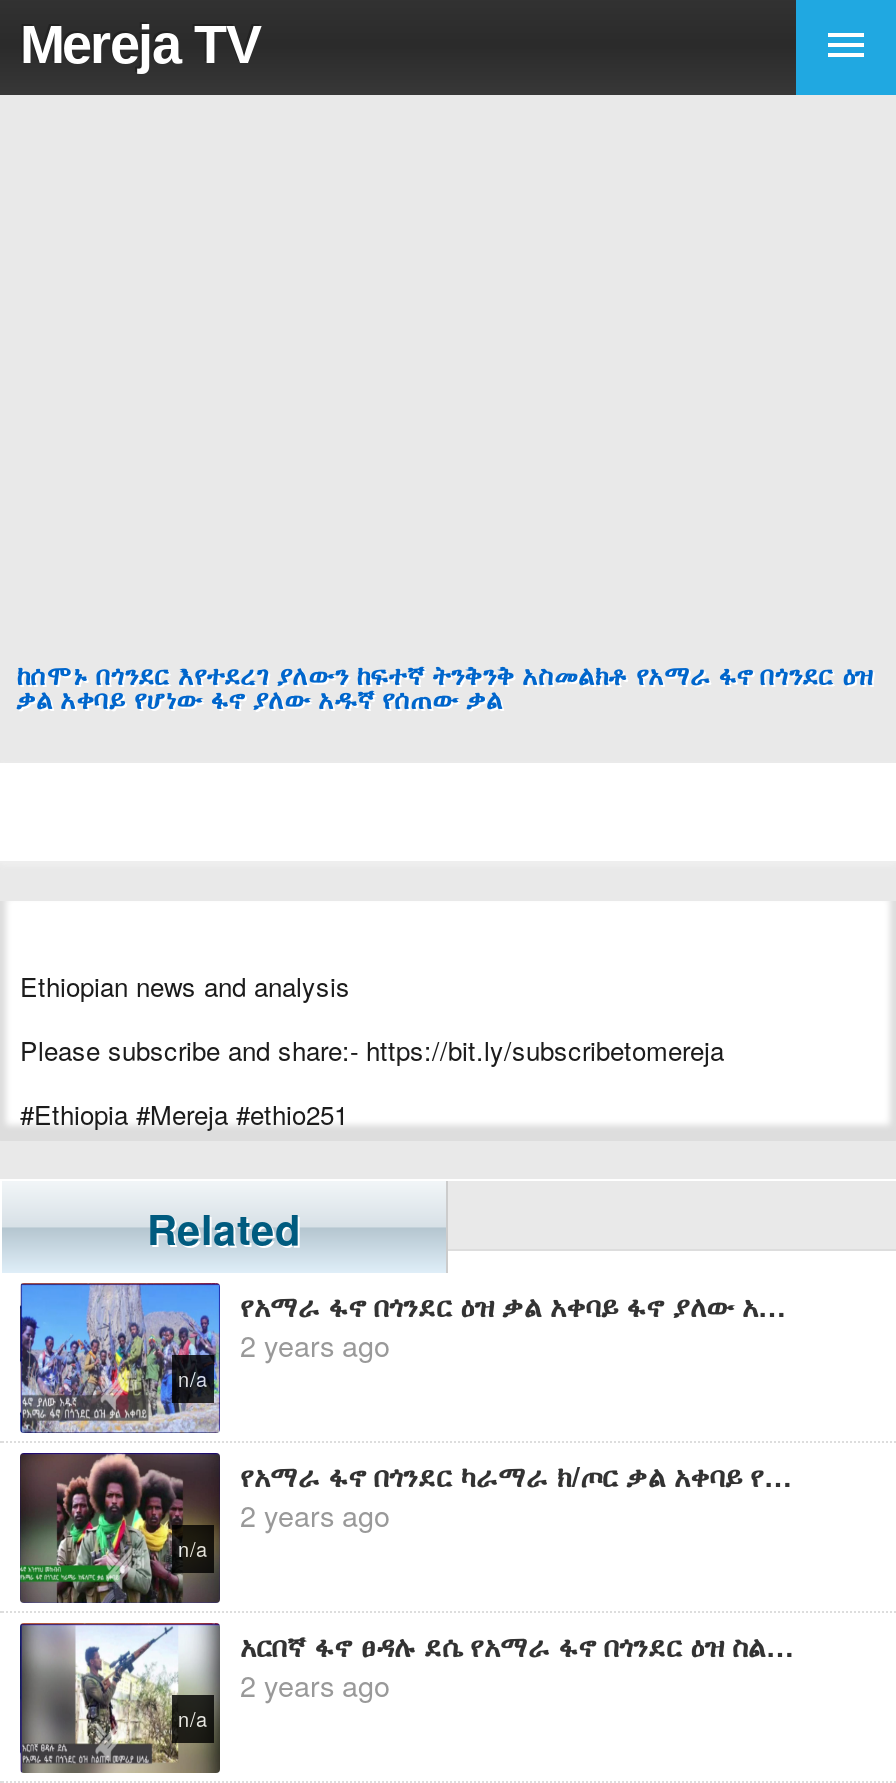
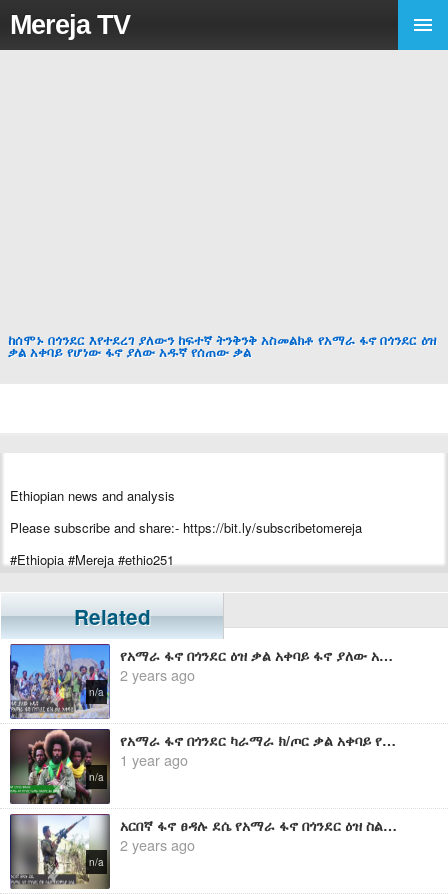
- 2 years ago
+ 1 year ago
